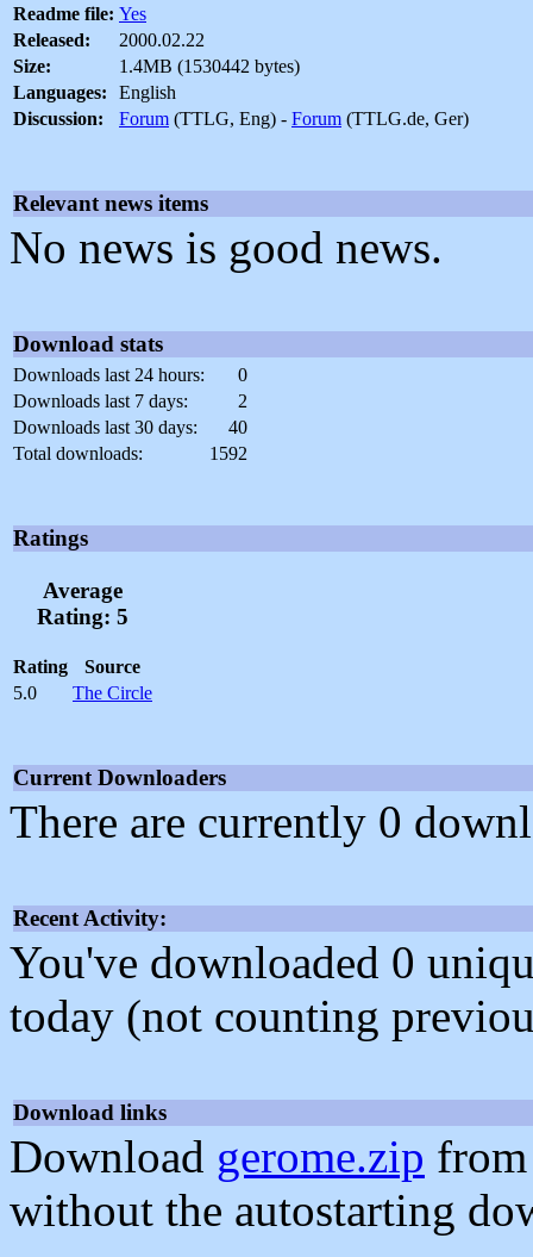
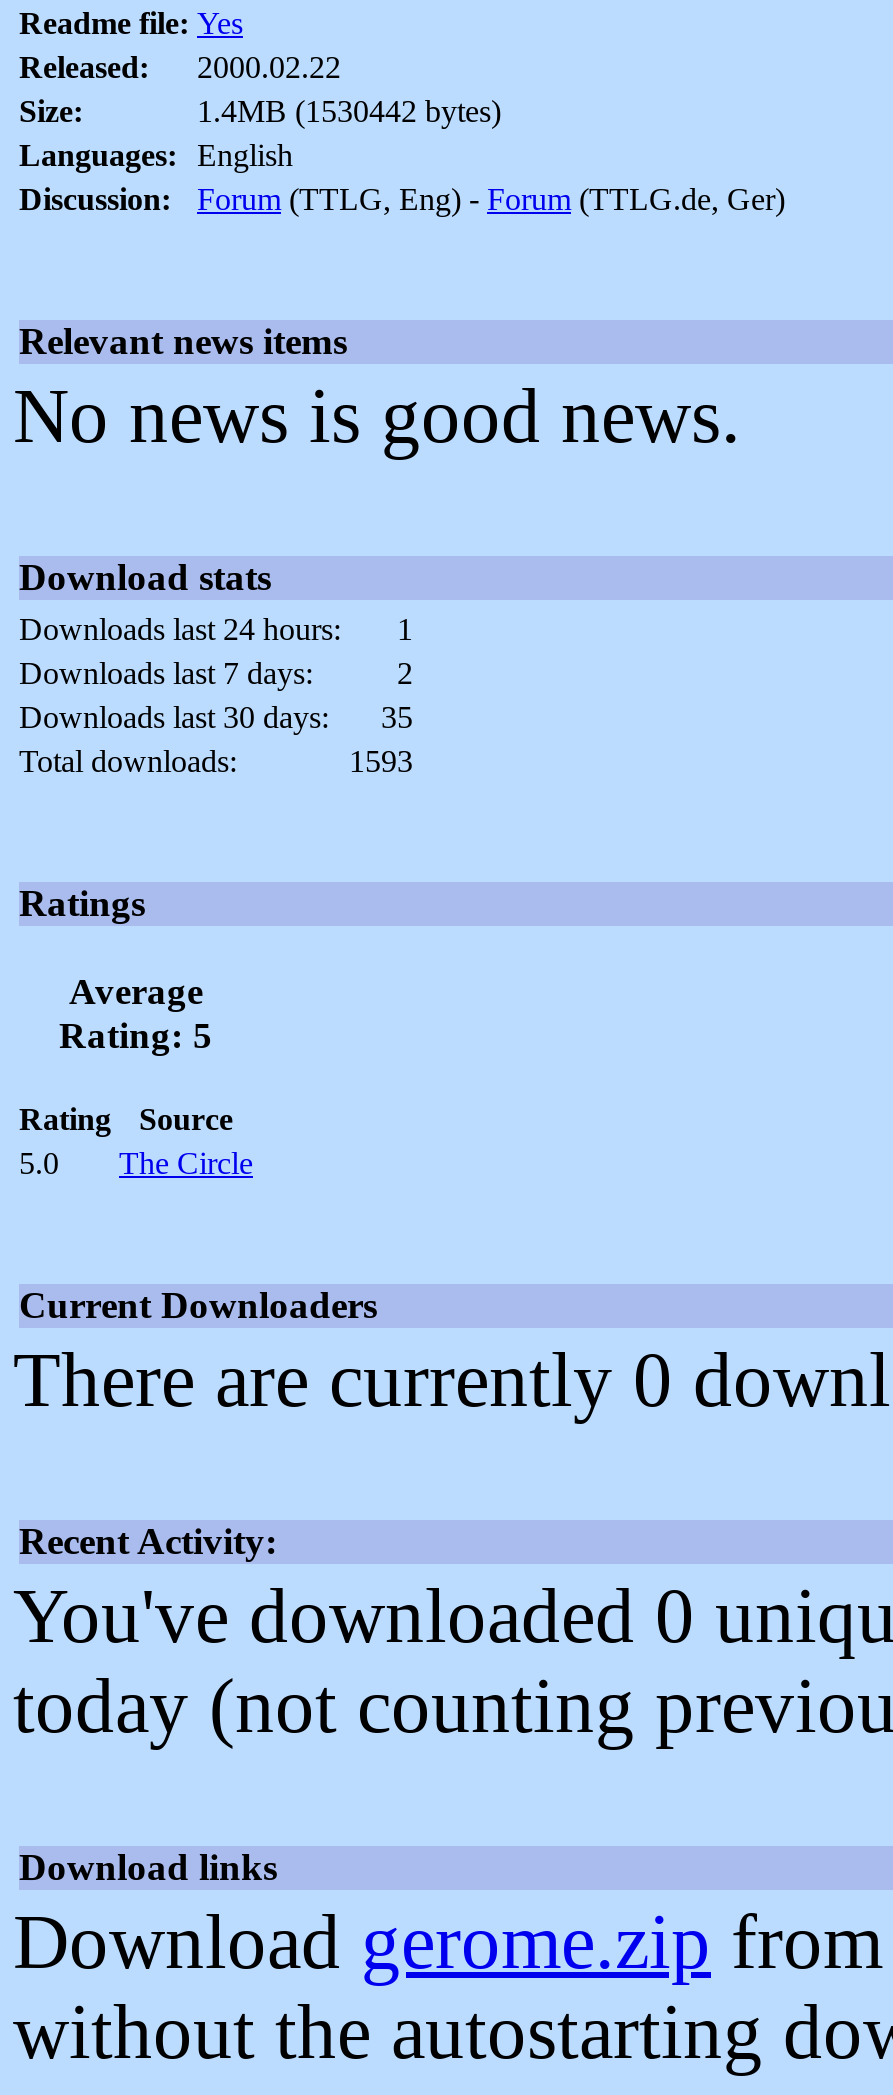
- Downloads last 24 hours: 0
+ Downloads last 24 hours: 1

- Downloads last 30 days: 40
+ Downloads last 30 days: 35

- 1592
+ 1593
